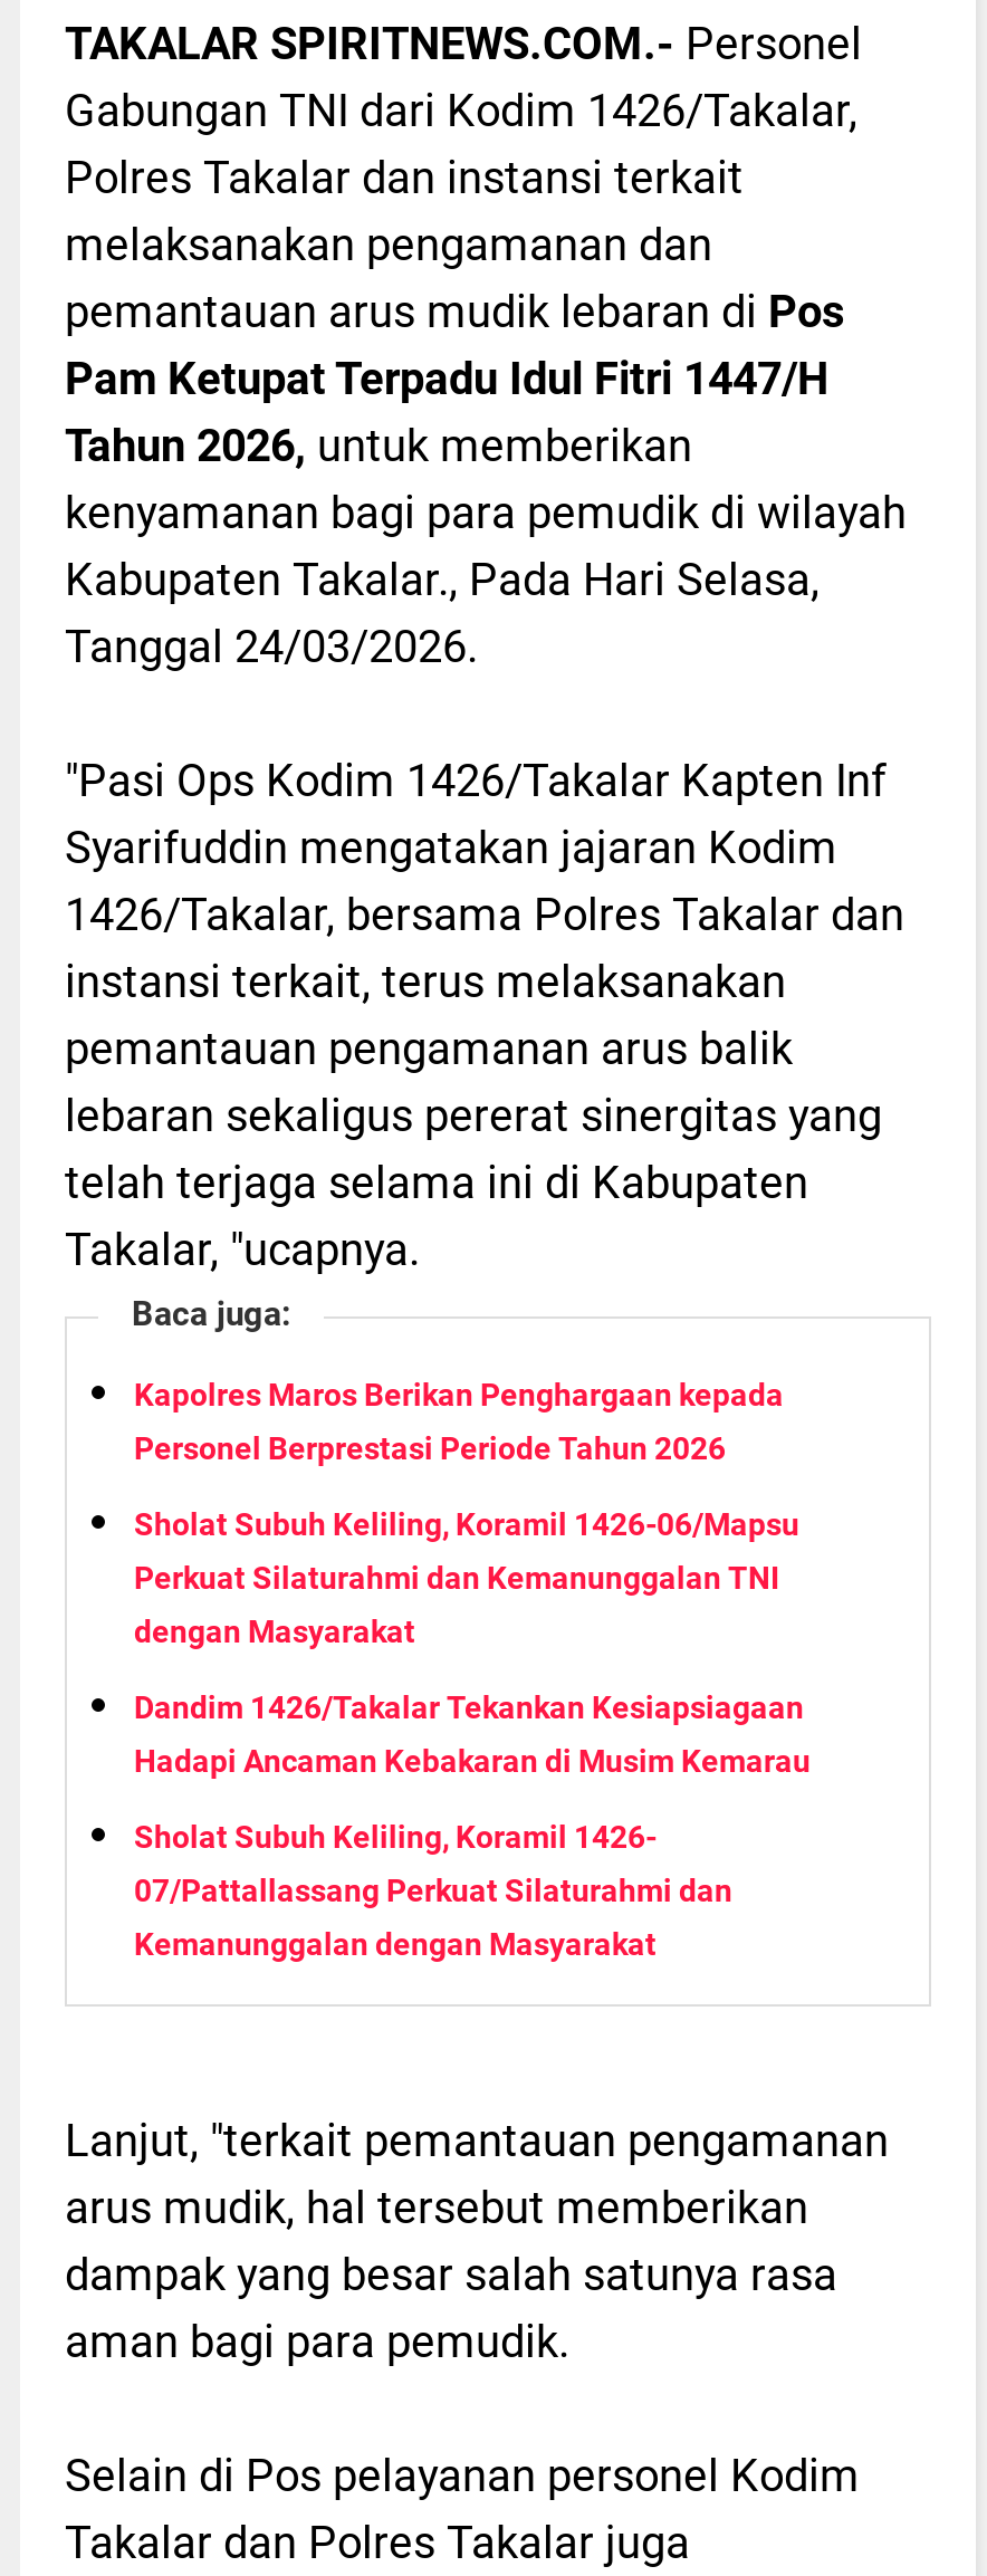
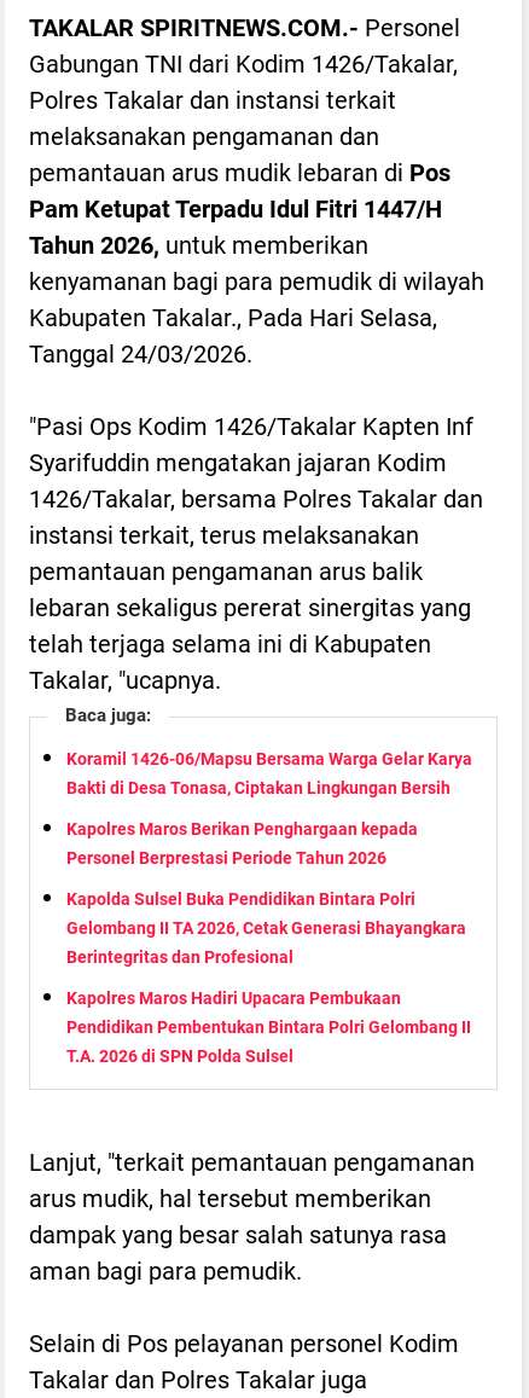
+ Koramil 1426-06/Mapsu Bersama Warga Gelar Karya
+ Bakti di Desa Tonasa, Ciptakan Lingkungan Bersih

moved down: Kapolres Maros Berikan Penghargaan kepada | Personel Berprestasi Periode Tahun 2026

- Sholat Subuh Keliling, Koramil 1426-06/Mapsu
- Perkuat Silaturahmi dan Kemanunggalan TNI
- dengan Masyarakat
- Dandim 1426/Takalar Tekankan Kesiapsiagaan
- Hadapi Ancaman Kebakaran di Musim Kemarau
- Sholat Subuh Keliling, Koramil 1426-
- 07/Pattallassang Perkuat Silaturahmi dan
- Kemanunggalan dengan Masyarakat
+ Kapolda Sulsel Buka Pendidikan Bintara Polri
+ Gelombang II TA 2026, Cetak Generasi Bhayangkara
+ Berintegritas dan Profesional
+ Kapolres Maros Hadiri Upacara Pembukaan
+ Pendidikan Pembentukan Bintara Polri Gelombang II
+ T.A. 2026 di SPN Polda Sulsel
